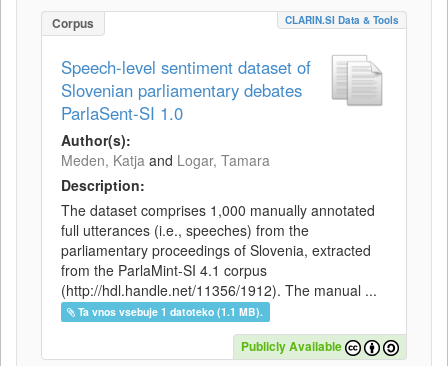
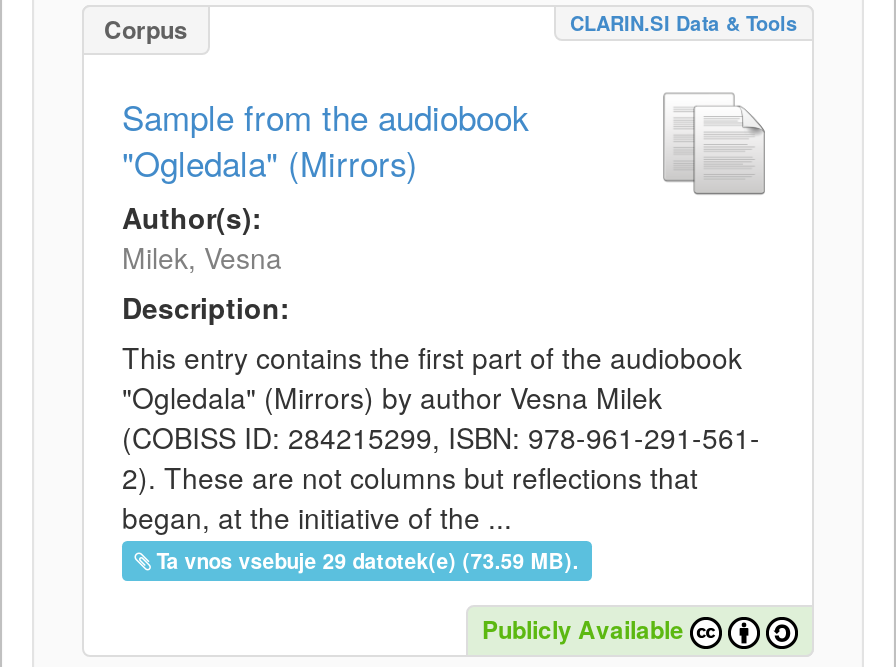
- Speech-level sentiment dataset of
- Slovenian parliamentary debates
- ParlaSent-SI 1.0
+ Sample from the audiobook
+ "Ogledala" (Mirrors)

- Meden, Katja and Logar, Tamara
+ Milek, Vesna

- The dataset comprises 1,000 manually annotated
- full utterances (i.e., speeches) from the
- parliamentary proceedings of Slovenia, extracted
- from the ParlaMint-SI 4.1 corpus
- (http://hdl.handle.net/11356/1912). The manual ...
- Ta vnos vsebuje 1 datoteko (1.1 MB).
+ This entry contains the first part of the audiobook
+ "Ogledala" (Mirrors) by author Vesna Milek
+ (COBISS ID: 284215299, ISBN: 978-961-291-561-
+ 2). These are not columns but reflections that
+ began, at the initiative of the ...
+ Ta vnos vsebuje 29 datotek(e) (73.59 MB).
